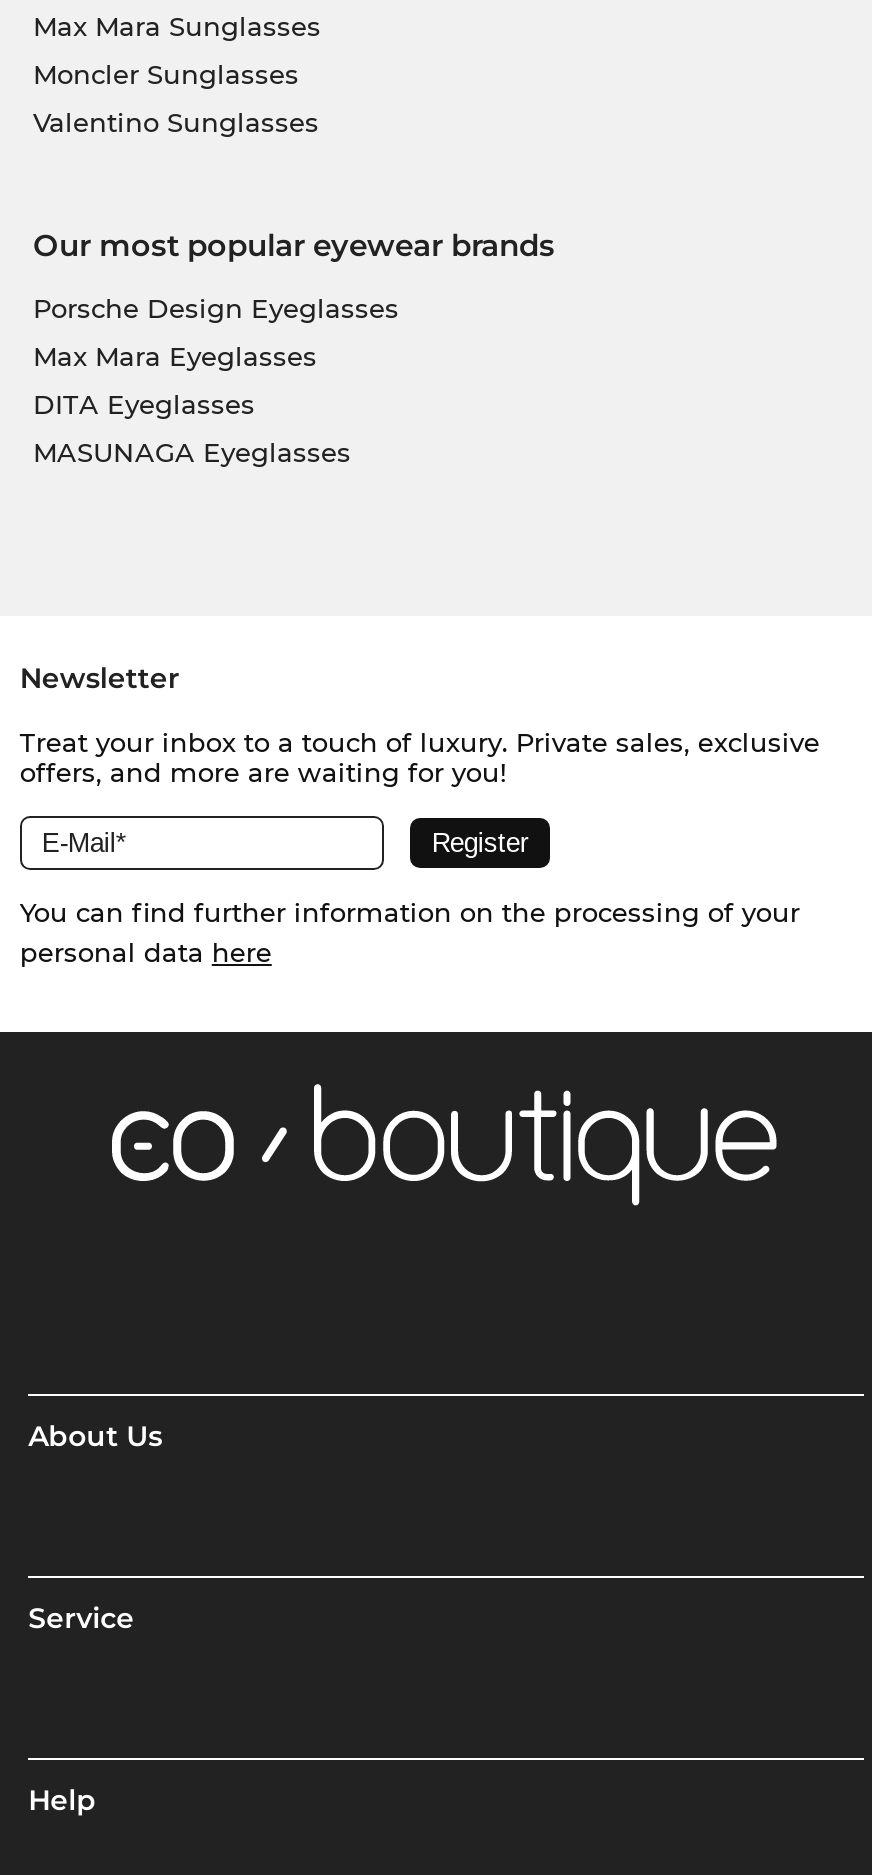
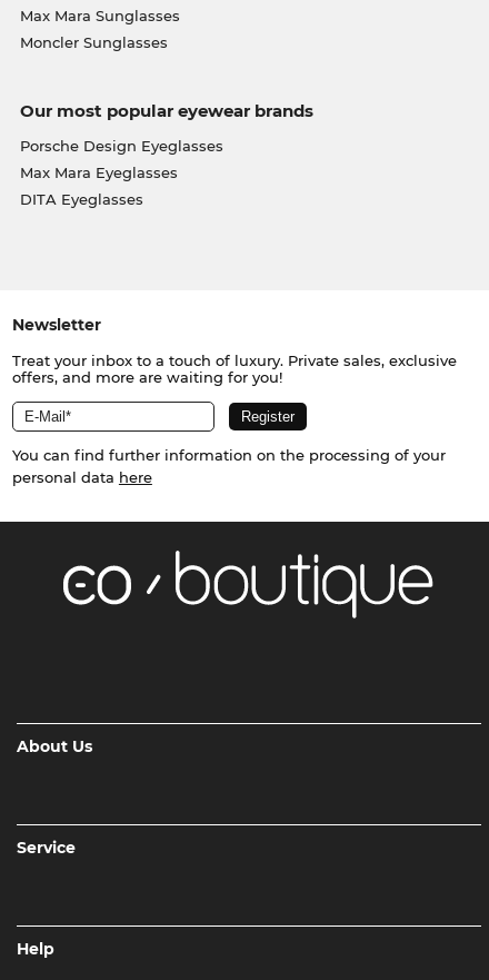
- Valentino Sunglasses

- MASUNAGA Eyeglasses
